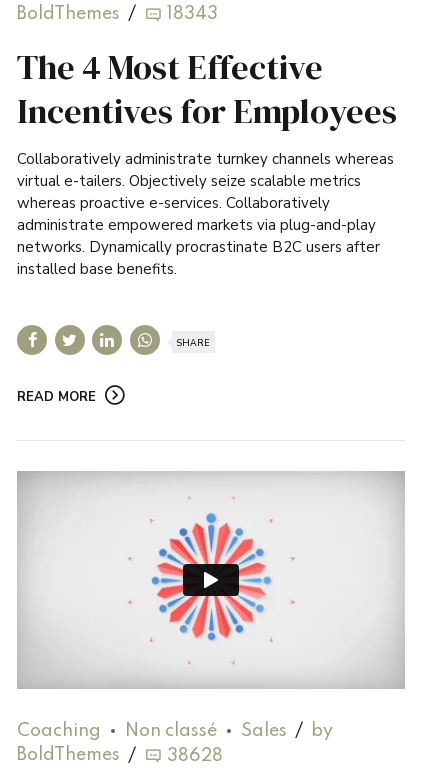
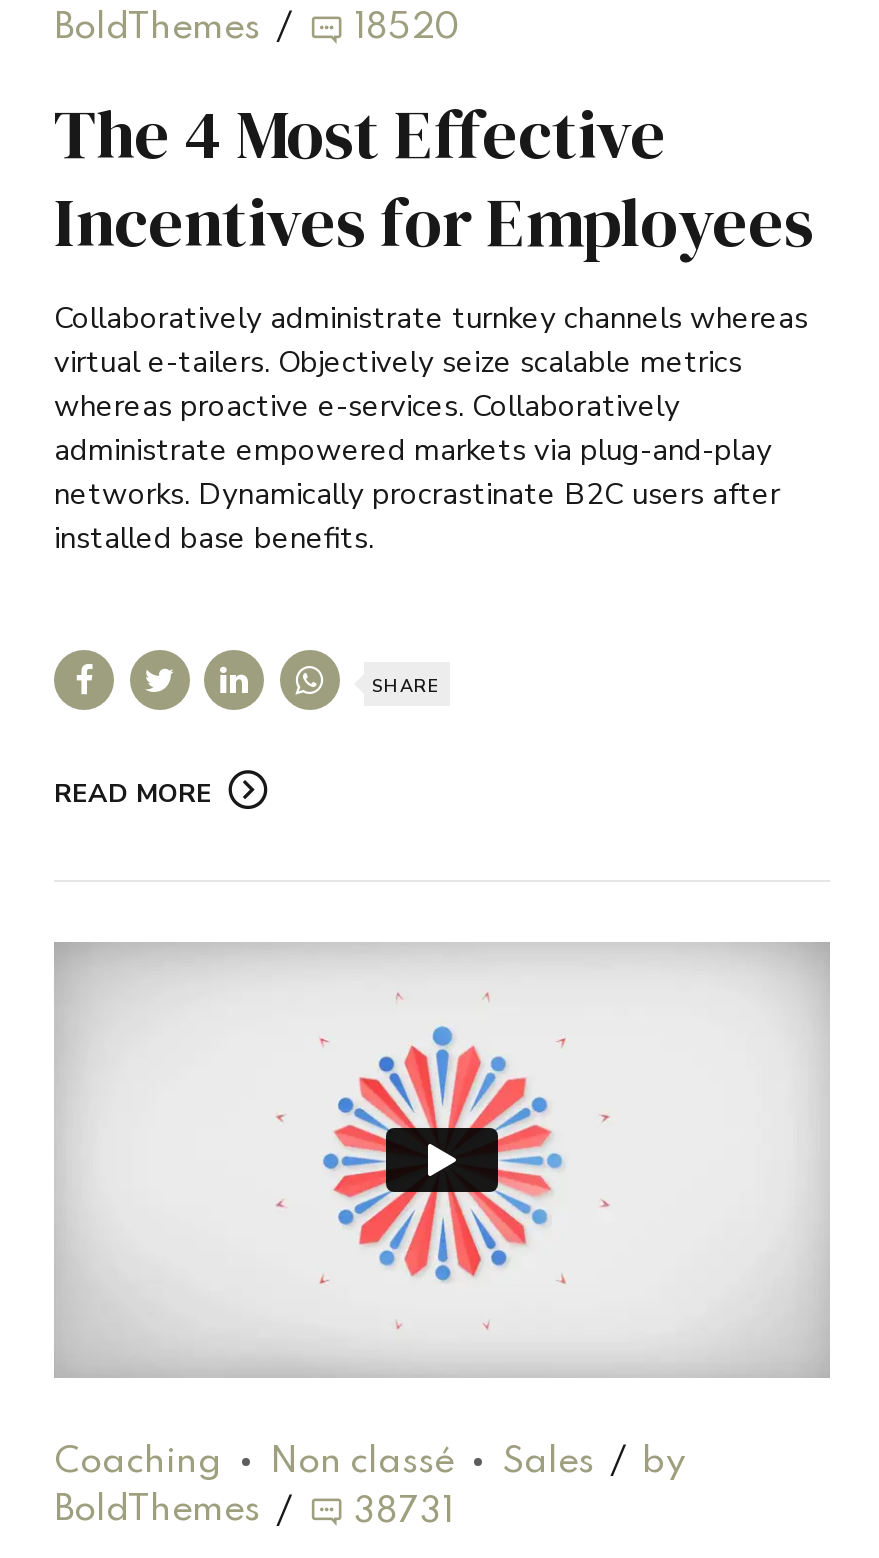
- 18343
+ 18520

- 38628
+ 38731
